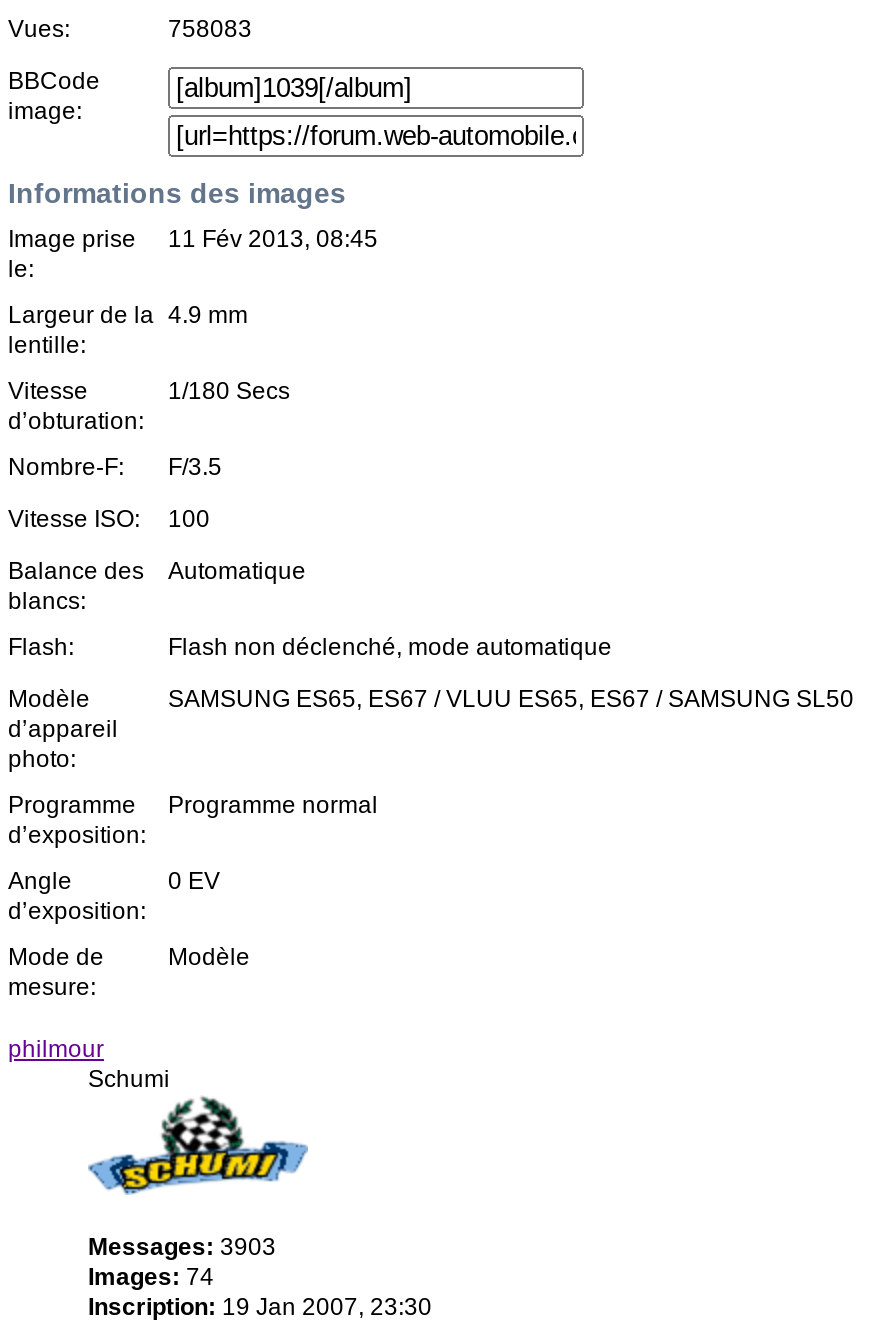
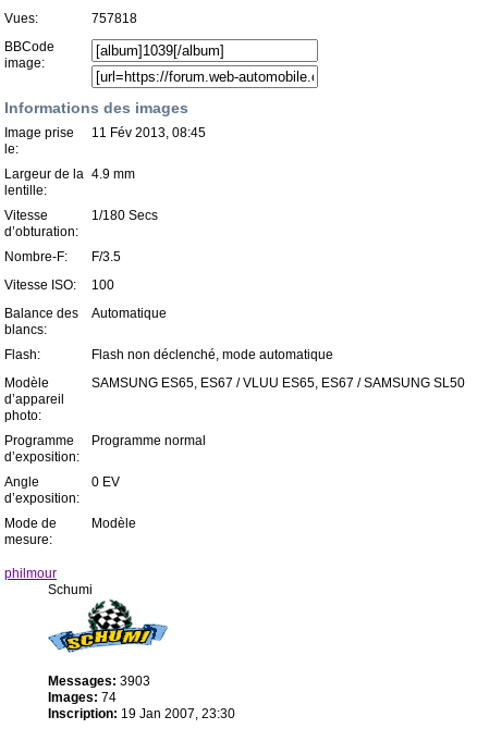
- 758083
+ 757818
